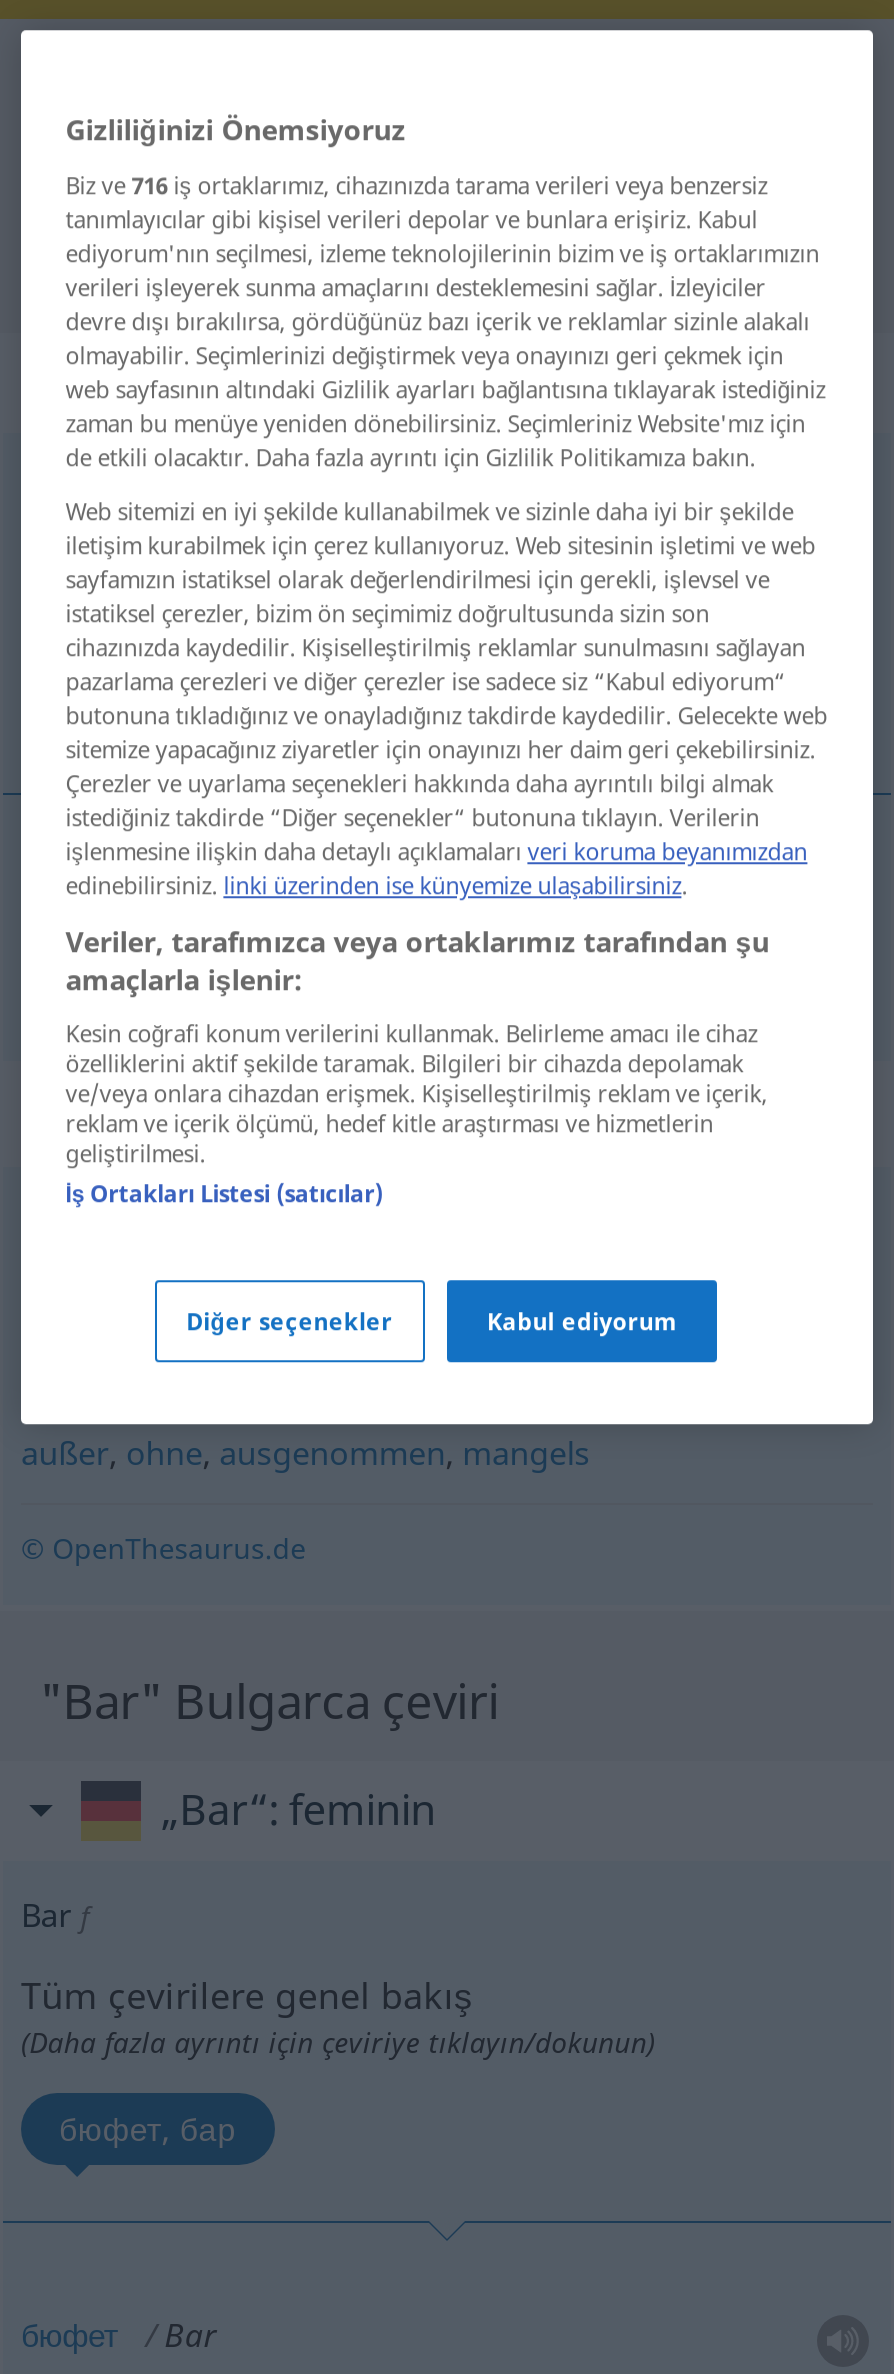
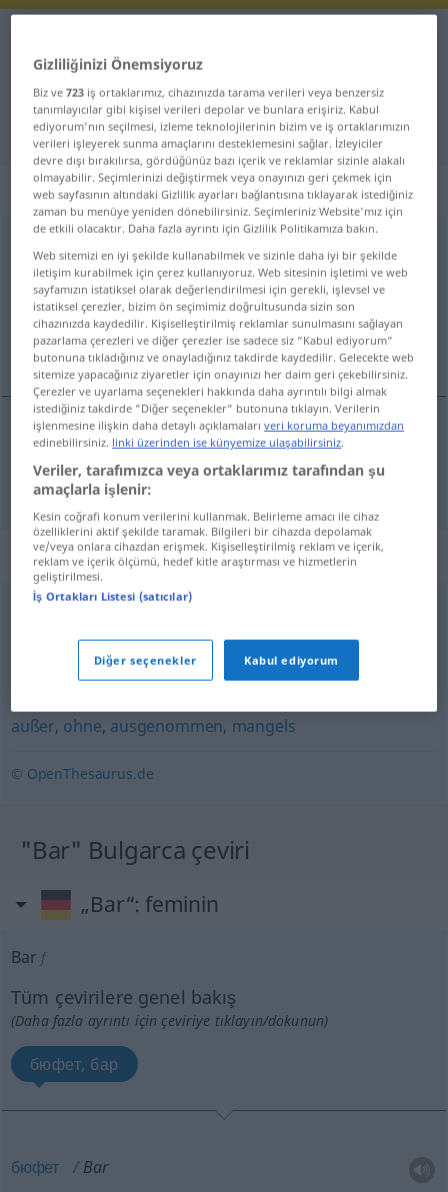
- Biz ve 716 iş ortaklarımız, cihazınızda tarama verileri veya benzersiz
+ Biz ve 723 iş ortaklarımız, cihazınızda tarama verileri veya benzersiz
